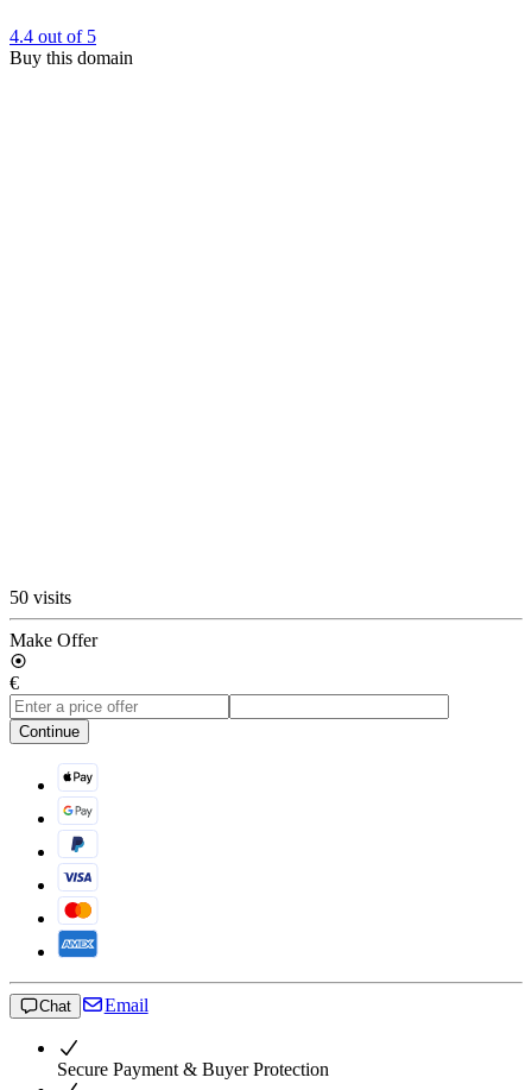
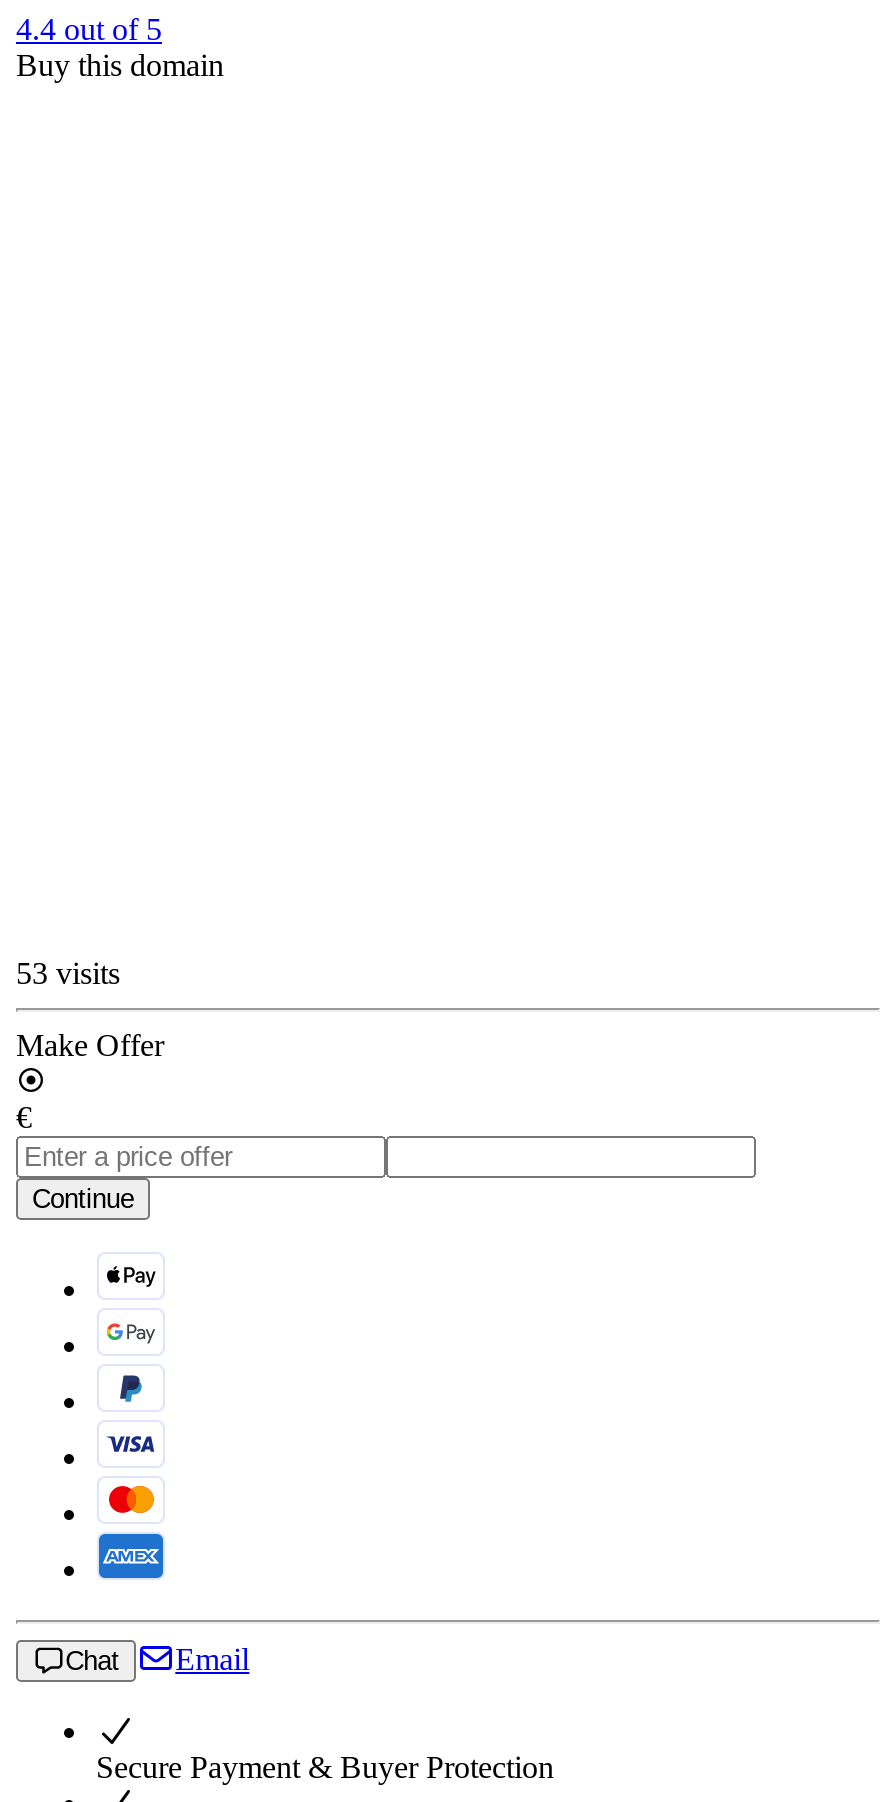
- 50 visits
+ 53 visits
